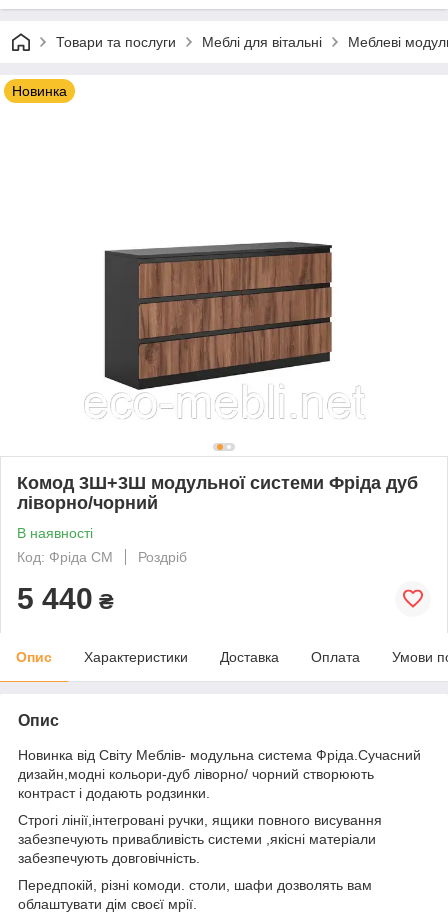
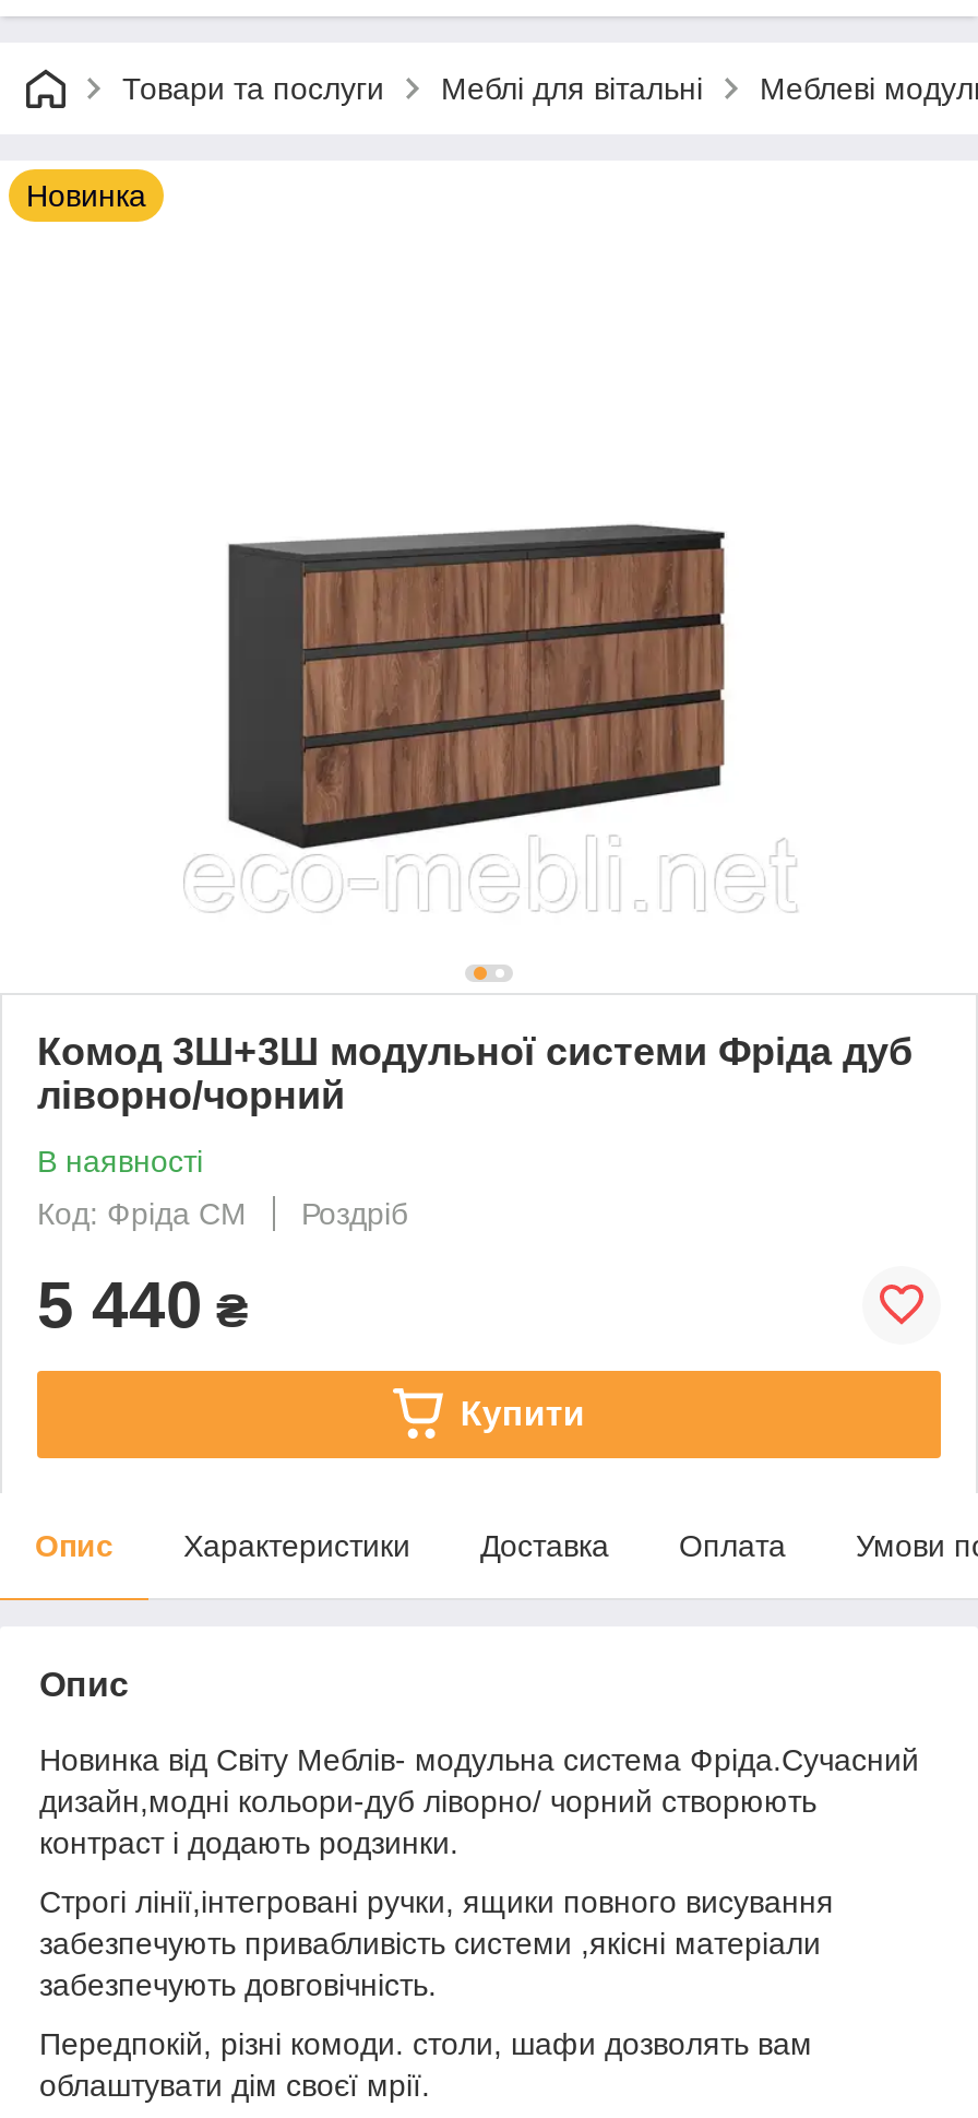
+ Купити
